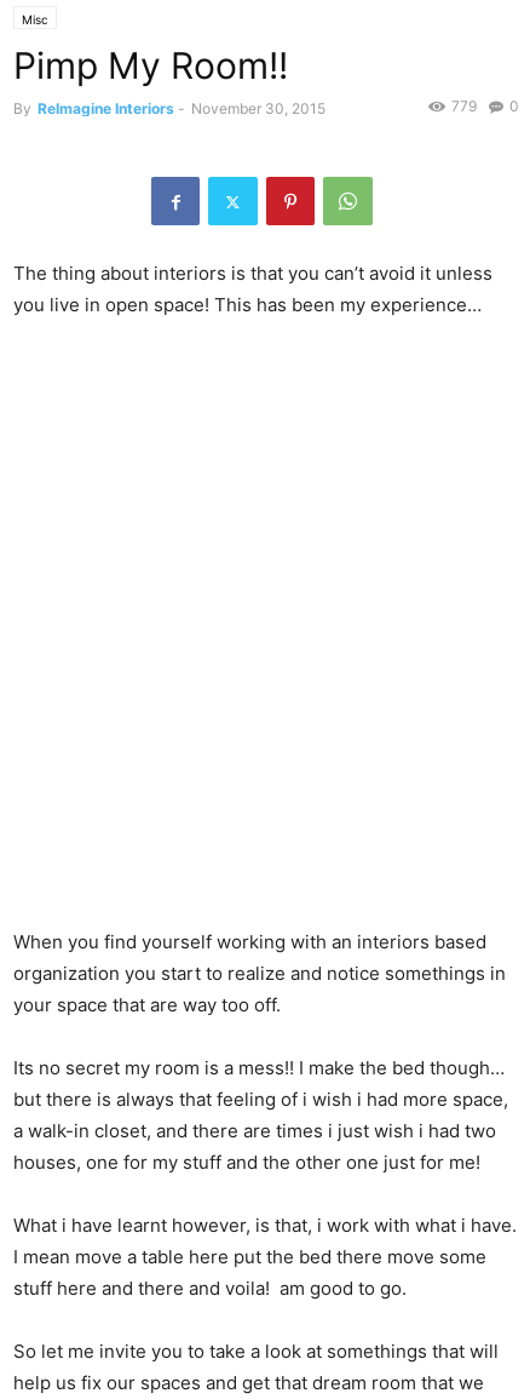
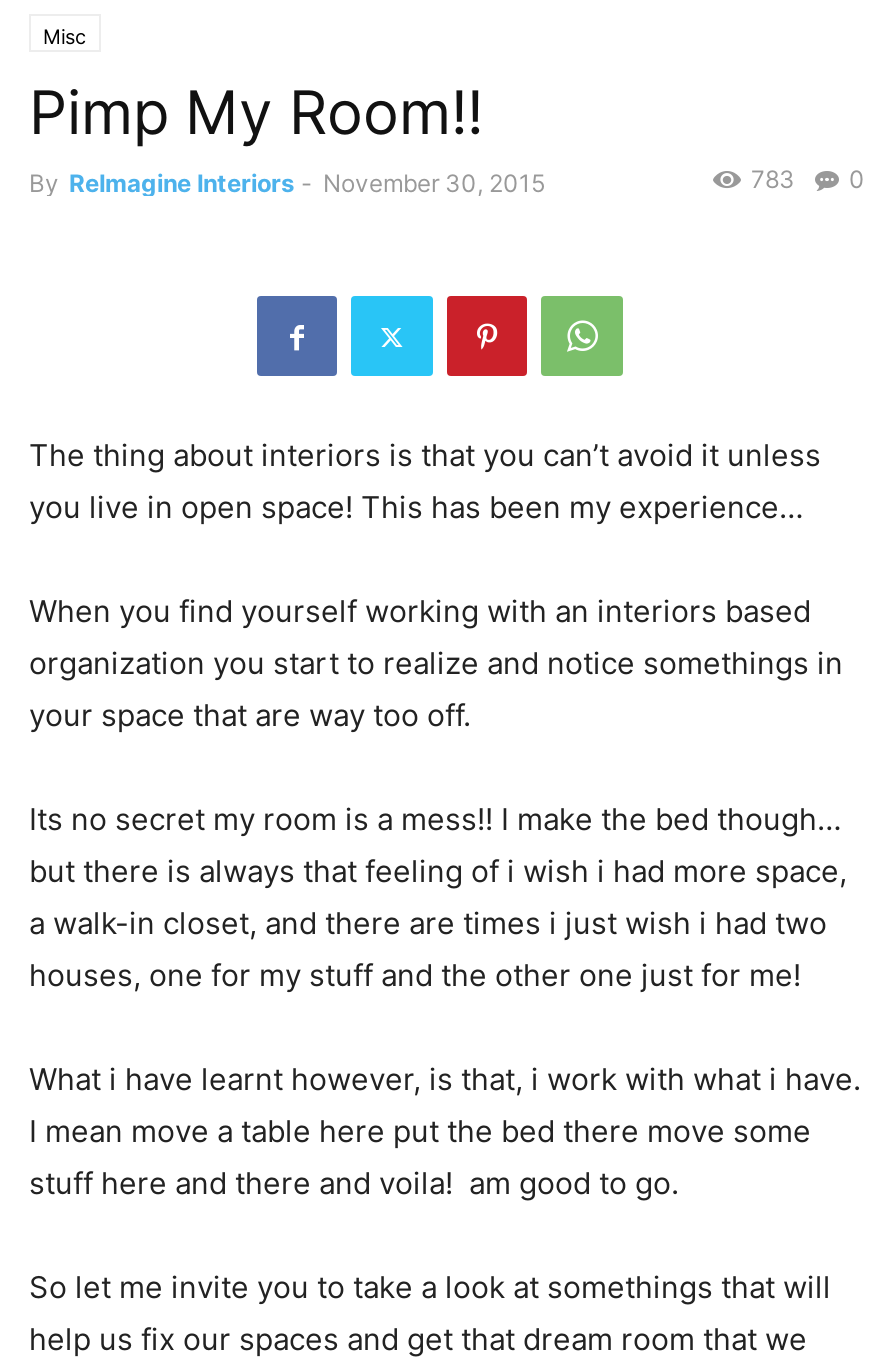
- 779 0
+ 783 0
